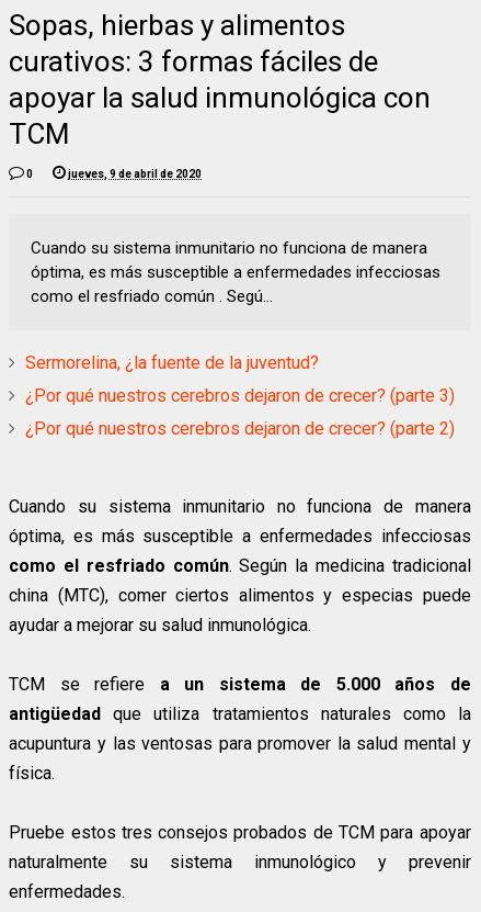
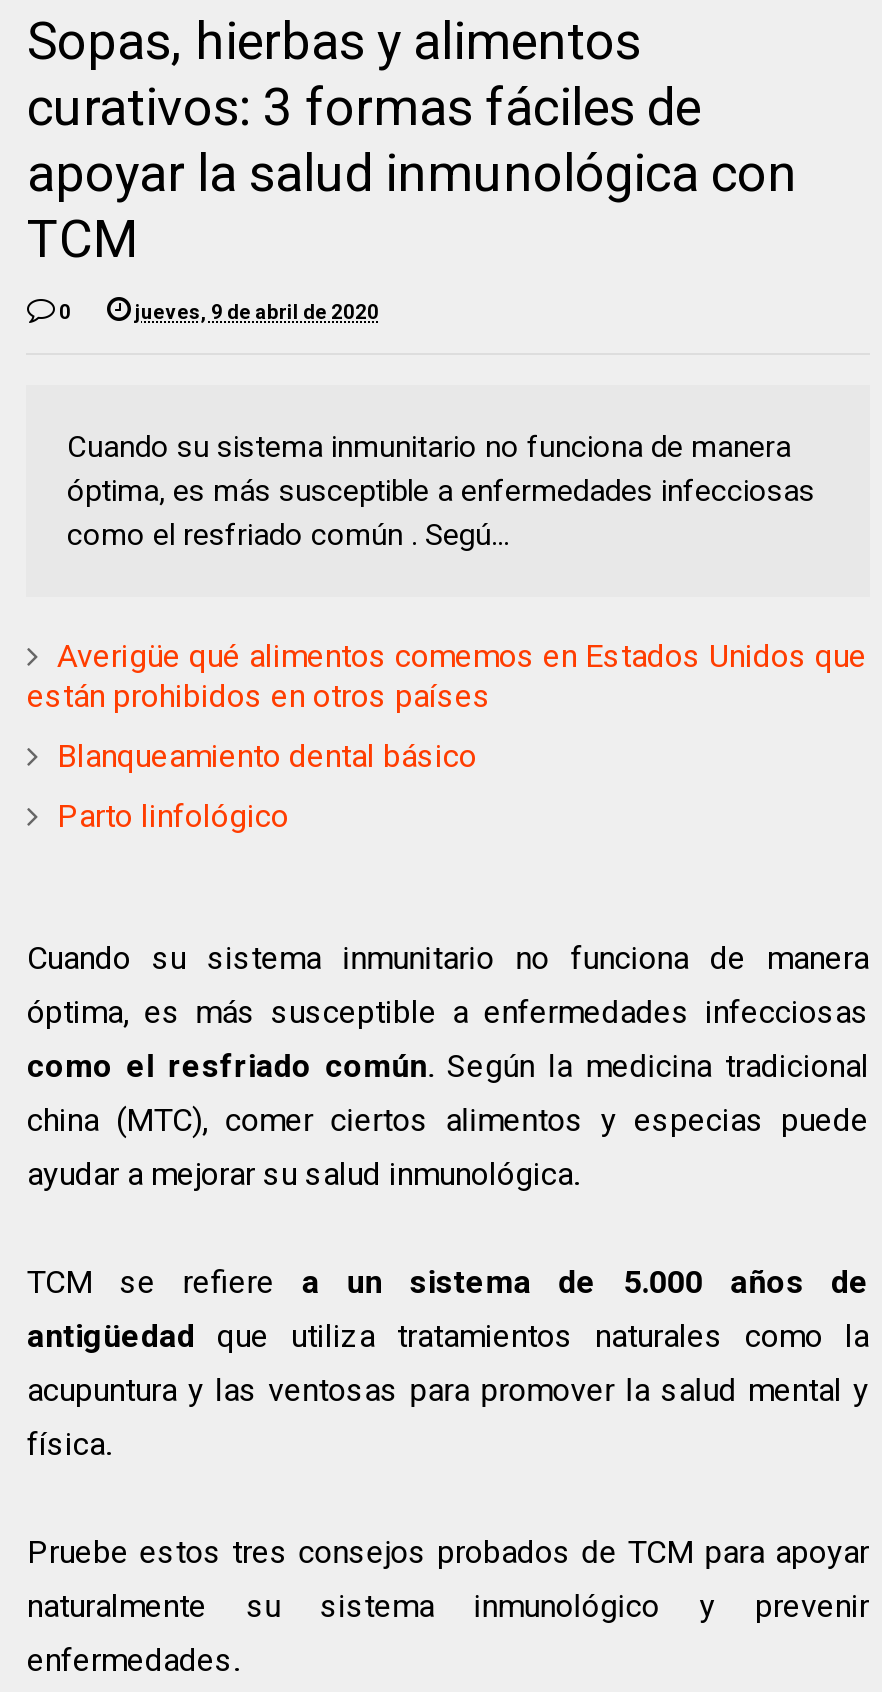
- Sermorelina, ¿la fuente de la juventud?
+ Averigüe qué alimentos comemos en Estados Unidos que
+ están prohibidos en otros países

- ¿Por qué nuestros cerebros dejaron de crecer? (parte 3)
+ Blanqueamiento dental básico

- ¿Por qué nuestros cerebros dejaron de crecer? (parte 2)
+ Parto linfológico
